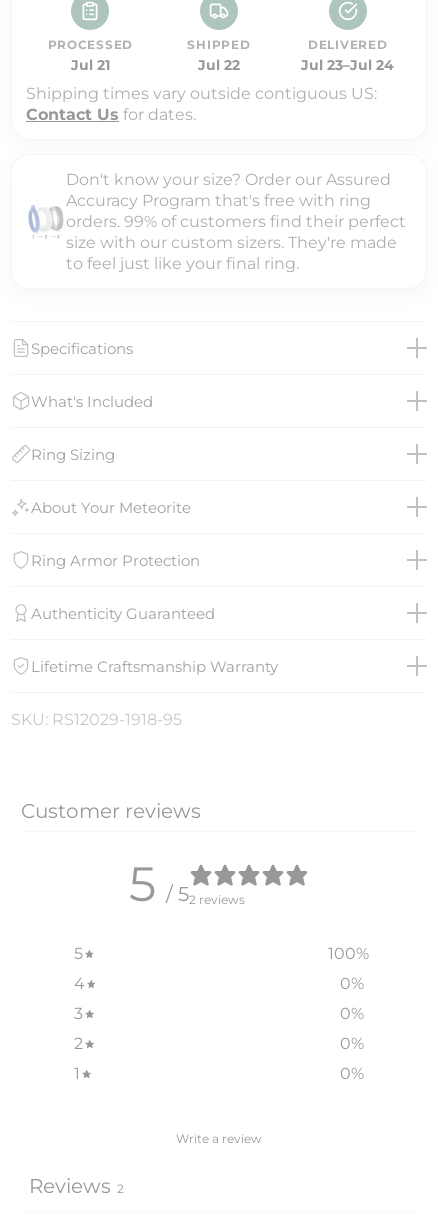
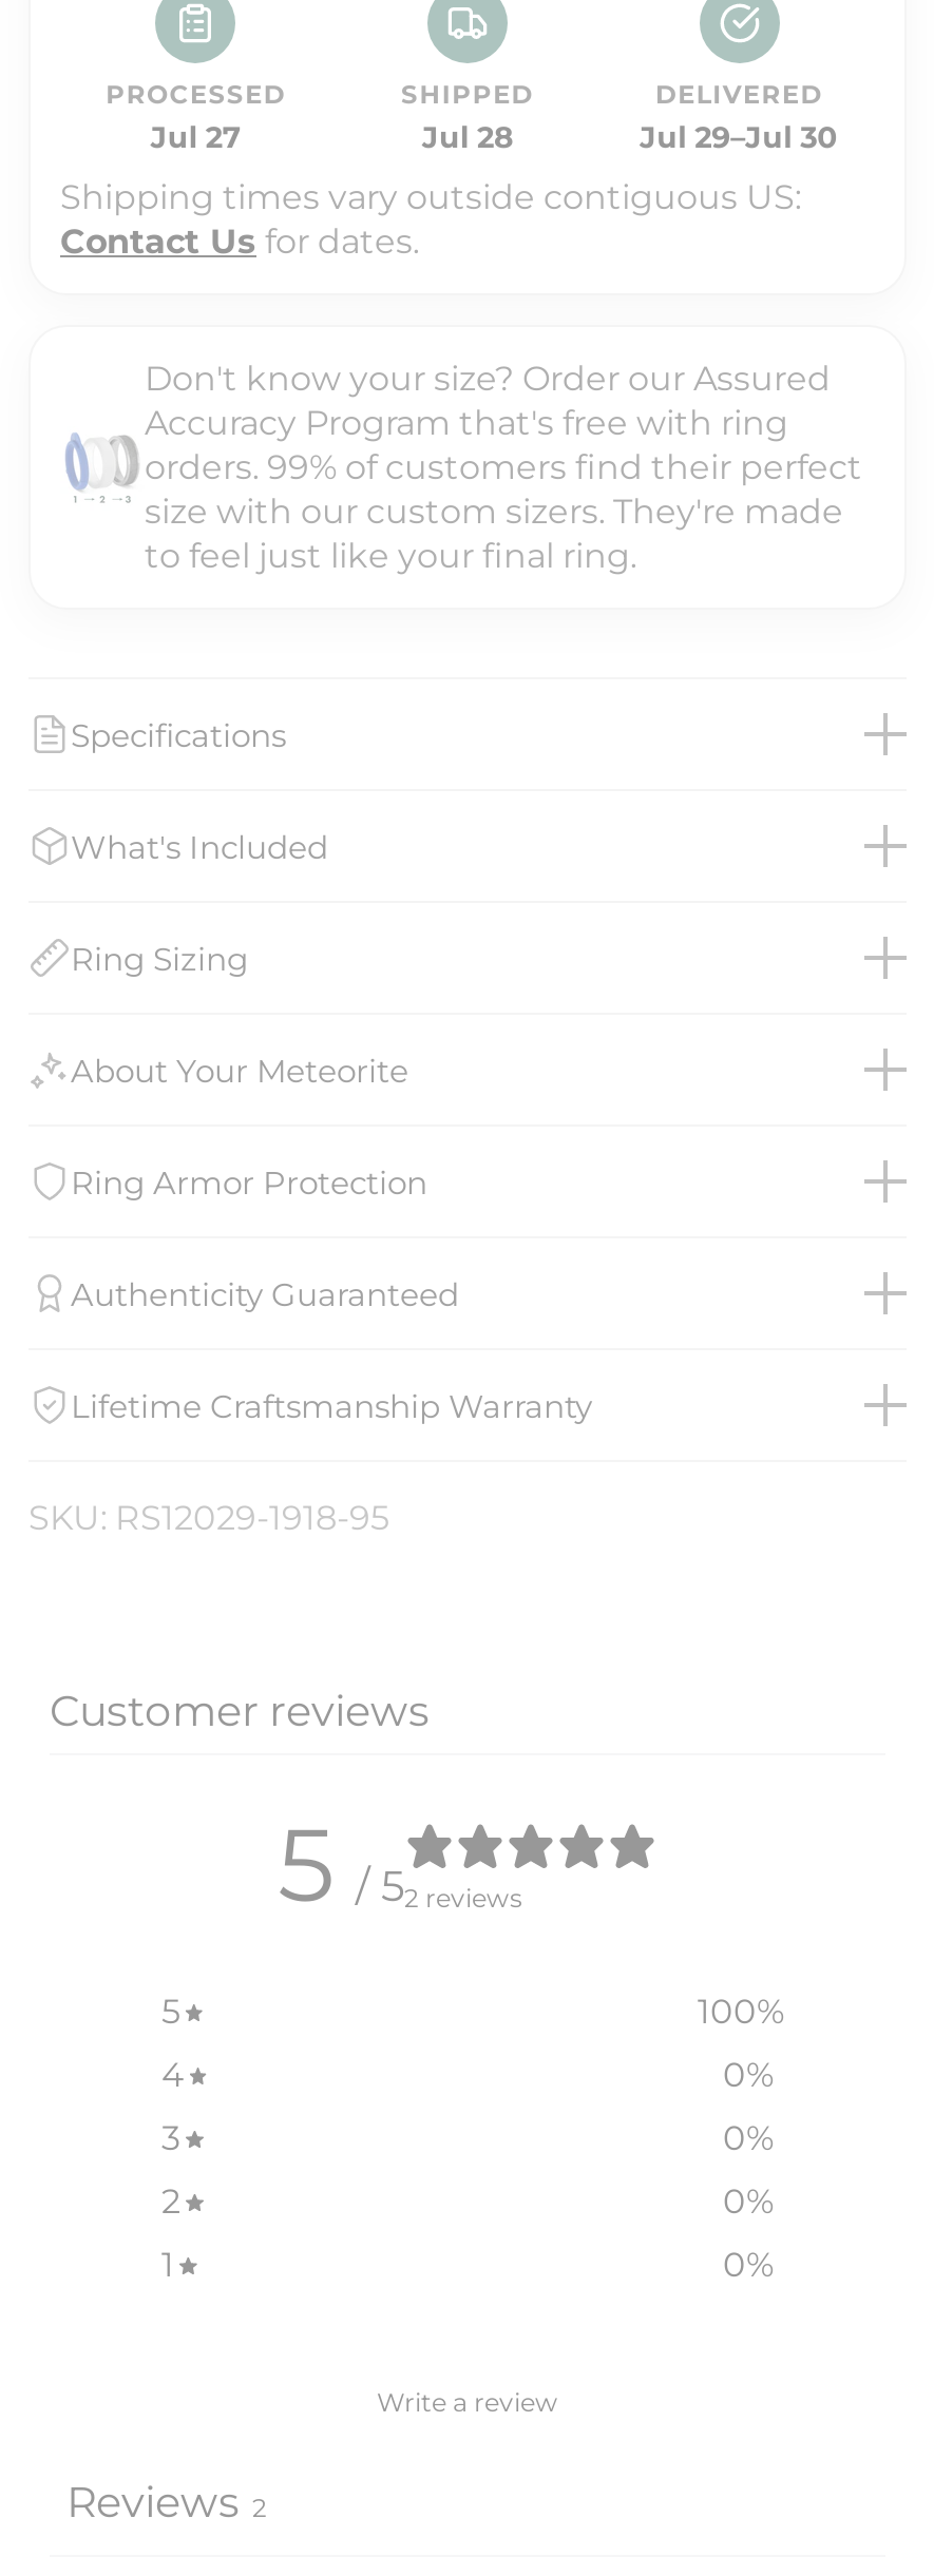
- Jul 21
+ Jul 27

- Jul 22
+ Jul 28

- Jul 23–Jul 24
+ Jul 29–Jul 30
